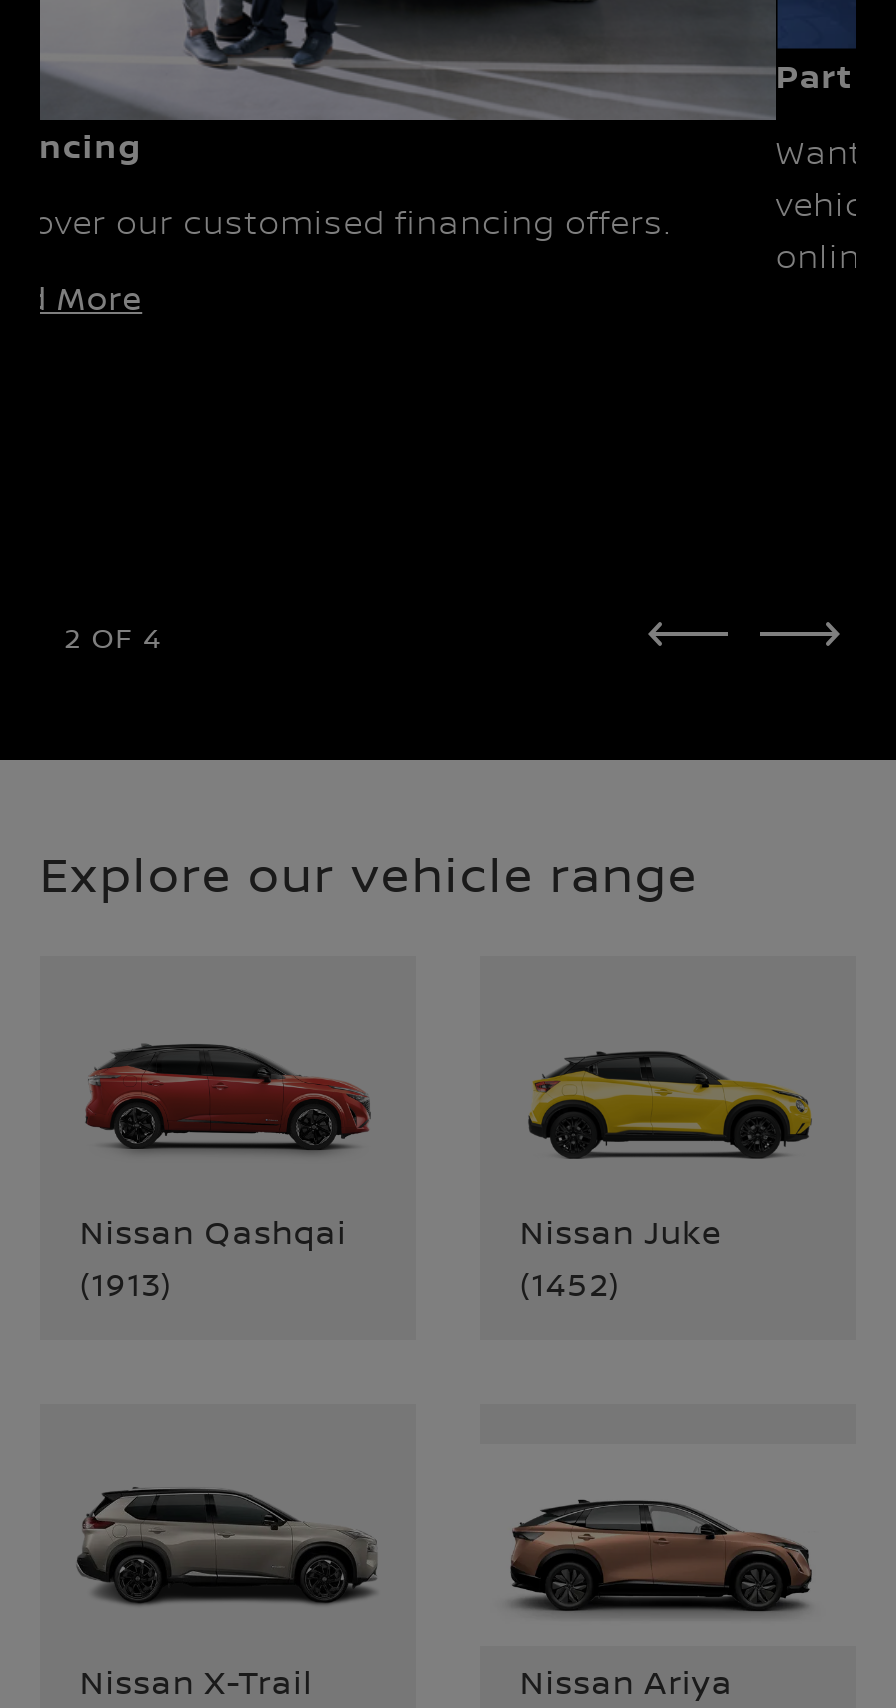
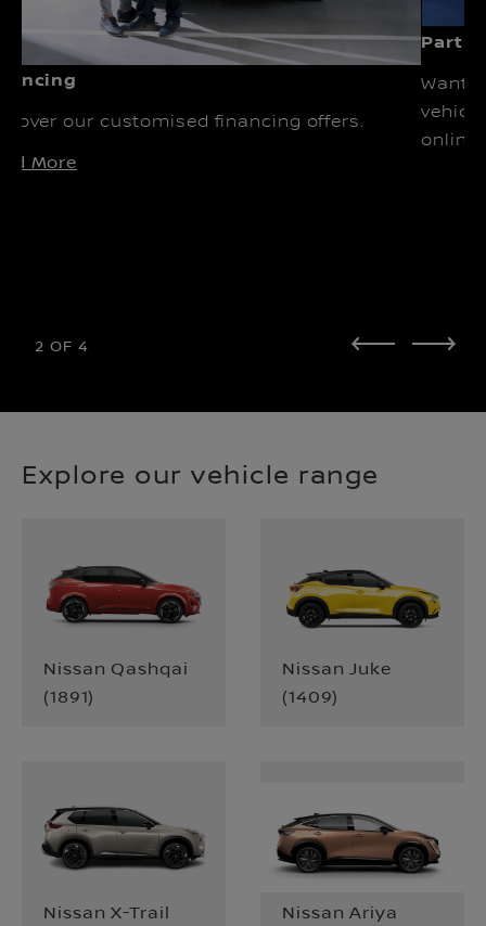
- (1913)
+ (1891)

- (1452)
+ (1409)
